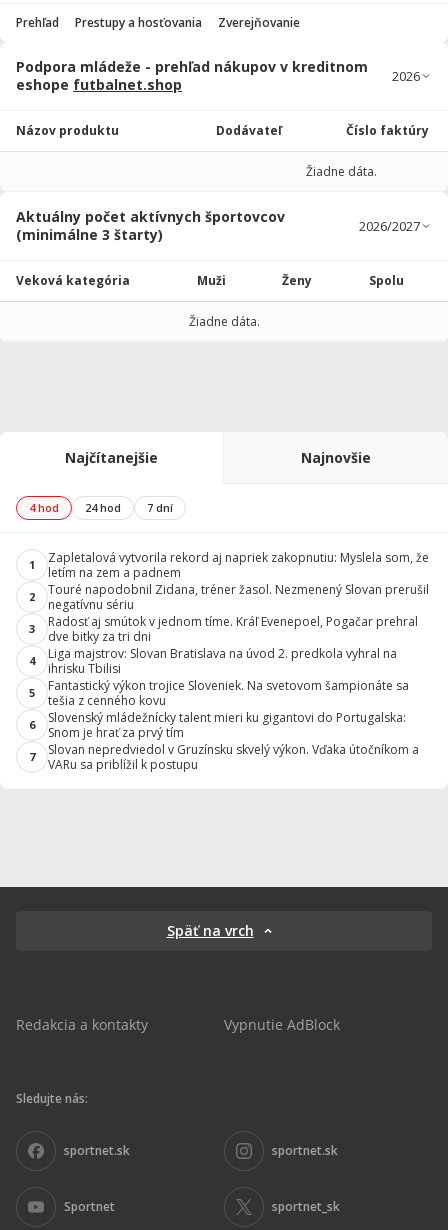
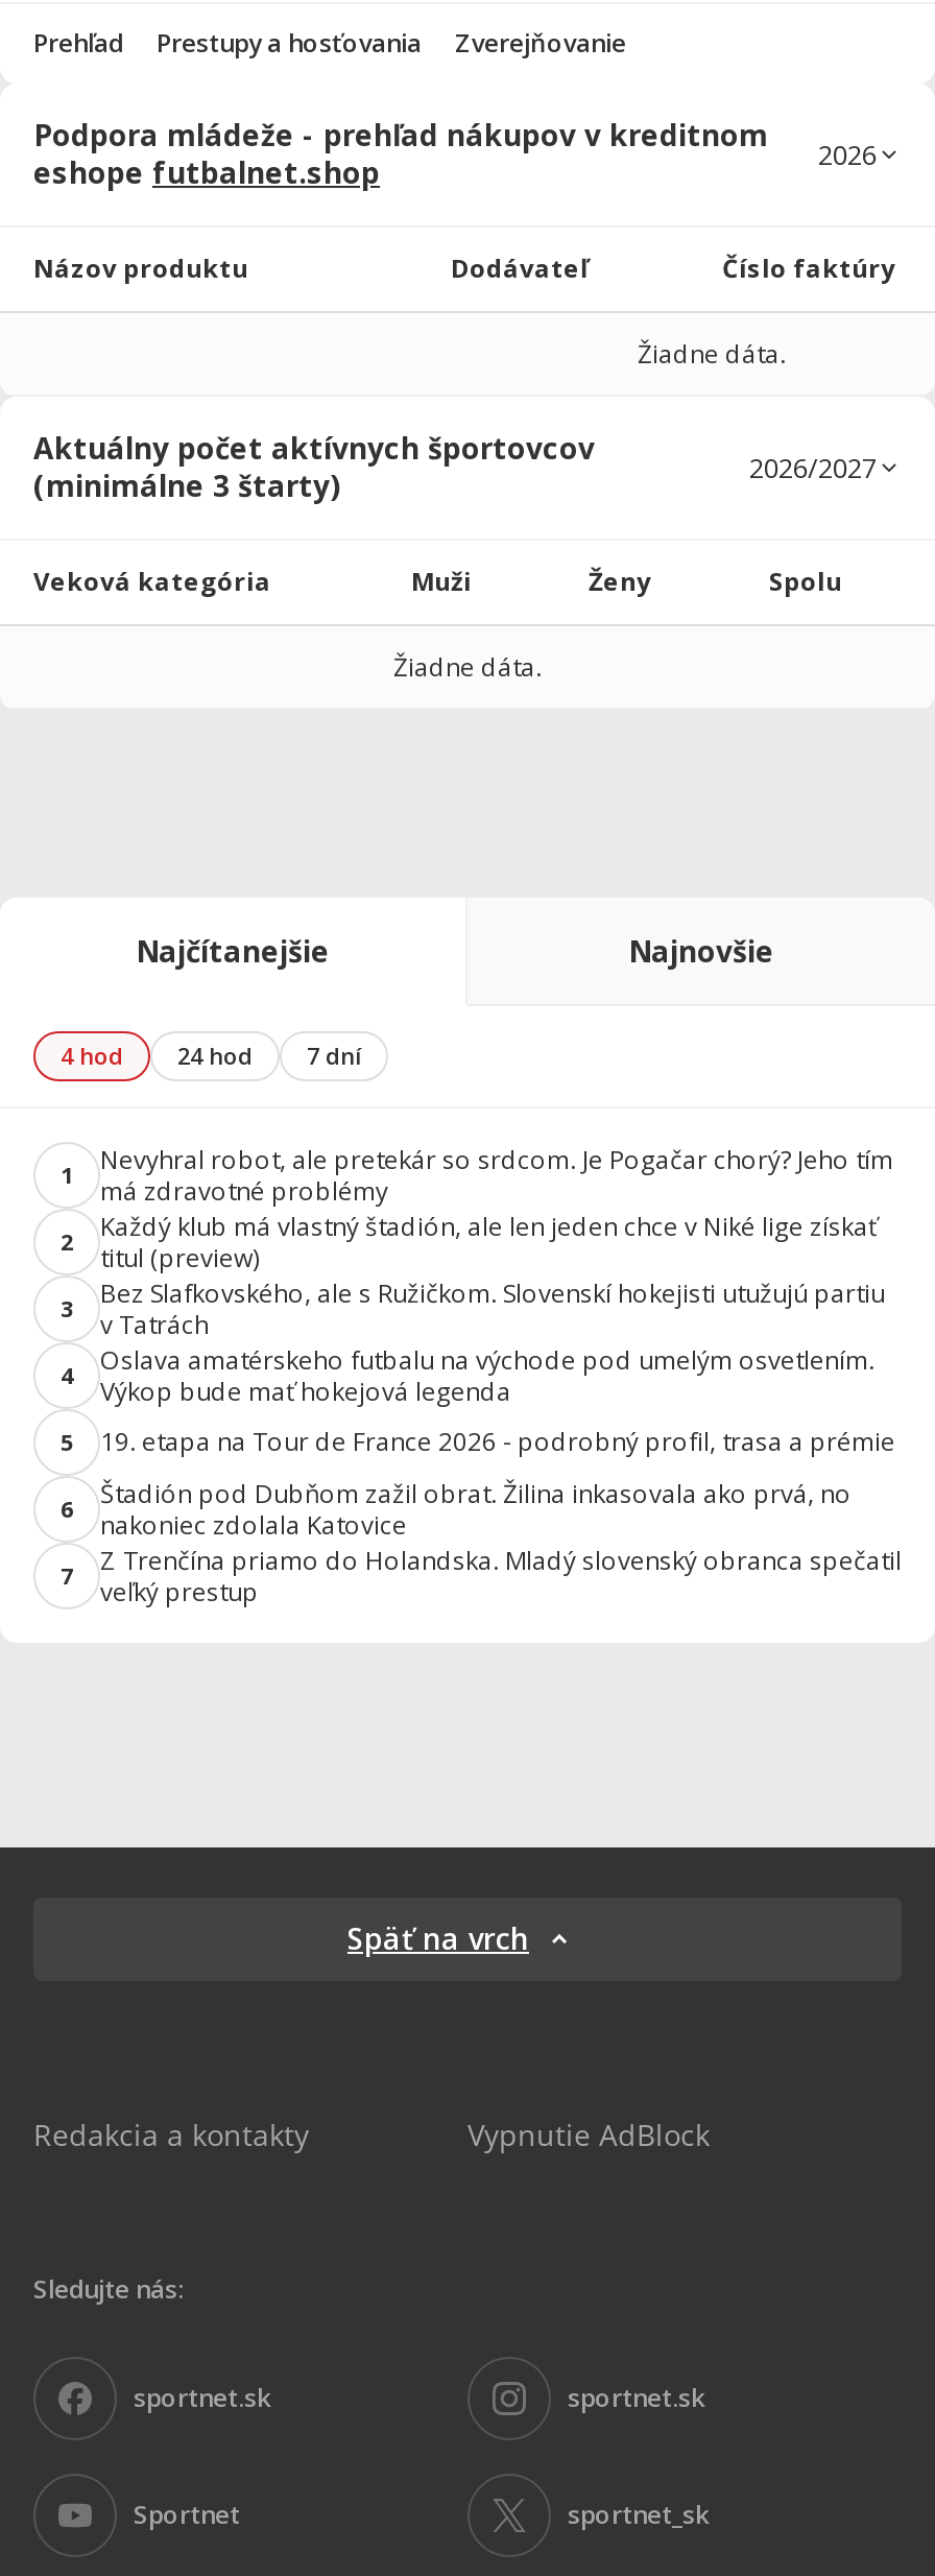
- Zapletalová vytvorila rekord aj napriek zakopnutiu: Myslela som, že
- letím na zem a padnem
+ Nevyhral robot, ale pretekár so srdcom. Je Pogačar chorý? Jeho tím
+ má zdravotné problémy

- Touré napodobnil Zidana, tréner žasol. Nezmenený Slovan prerušil
- negatívnu sériu
+ Každý klub má vlastný štadión, ale len jeden chce v Niké lige získať
+ titul (preview)

- Radosť aj smútok v jednom tíme. Kráľ Evenepoel, Pogačar prehral
- dve bitky za tri dni
+ Bez Slafkovského, ale s Ružičkom. Slovenskí hokejisti utužujú partiu
+ v Tatrách

- Liga majstrov: Slovan Bratislava na úvod 2. predkola vyhral na
- ihrisku Tbilisi
+ Oslava amatérskeho futbalu na východe pod umelým osvetlením.
+ Výkop bude mať hokejová legenda

- Fantastický výkon trojice Sloveniek. Na svetovom šampionáte sa
- tešia z cenného kovu
+ 19. etapa na Tour de France 2026 - podrobný profil, trasa a prémie

- Slovenský mládežnícky talent mieri ku gigantovi do Portugalska:
- Snom je hrať za prvý tím
+ Štadión pod Dubňom zažil obrat. Žilina inkasovala ako prvá, no
+ nakoniec zdolala Katovice

- Slovan nepredviedol v Gruzínsku skvelý výkon. Vďaka útočníkom a
- VARu sa priblížil k postupu
+ Z Trenčína priamo do Holandska. Mladý slovenský obranca spečatil
+ veľký prestup
